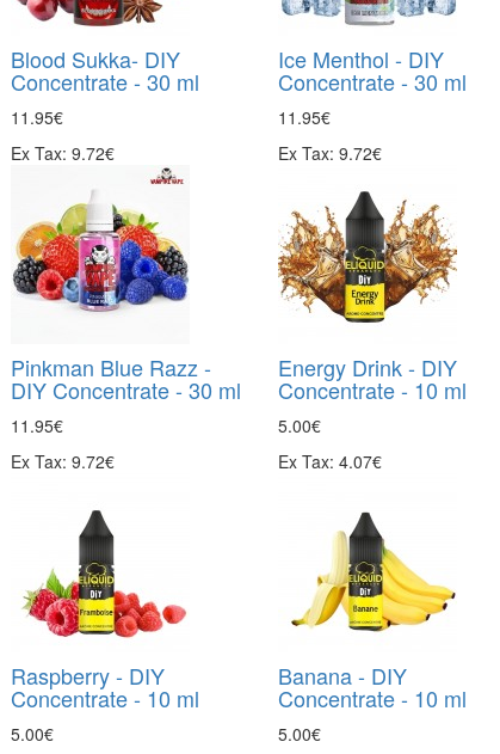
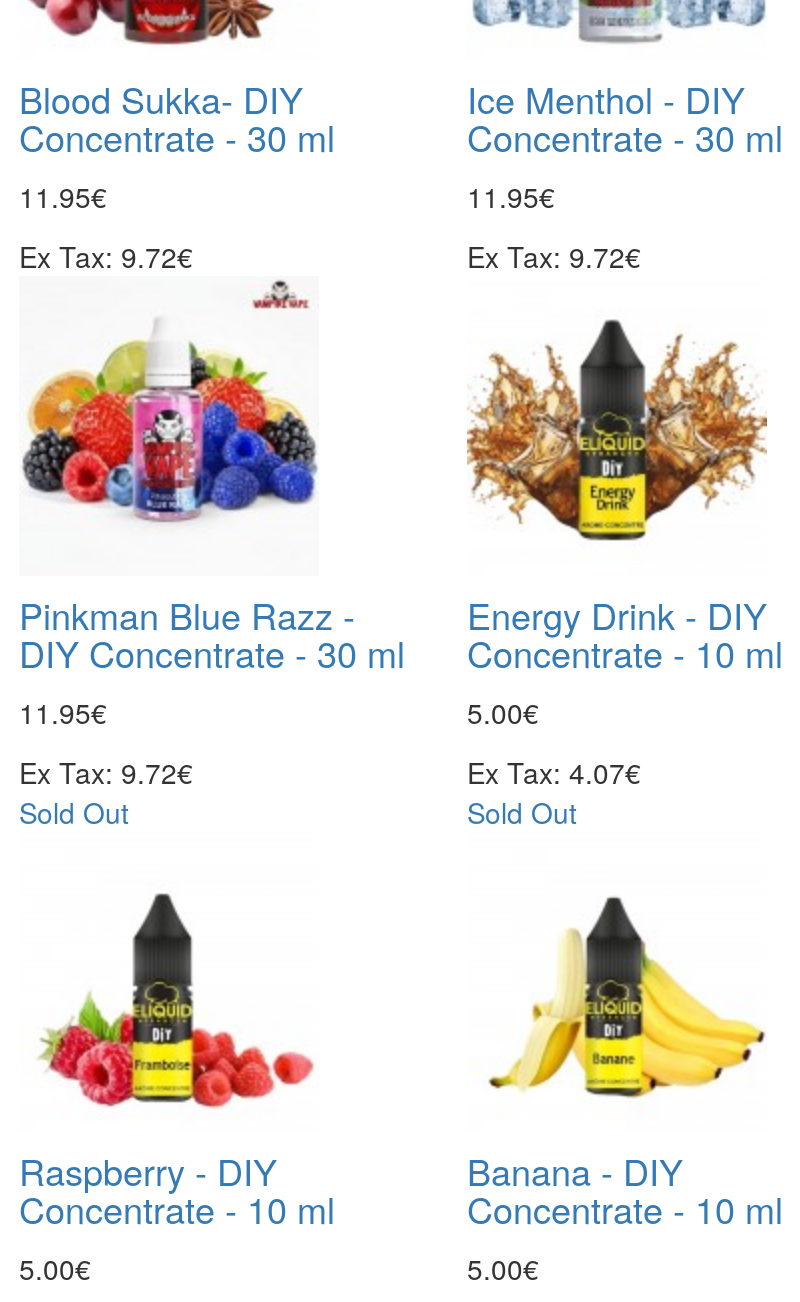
+ Sold Out

+ Sold Out
